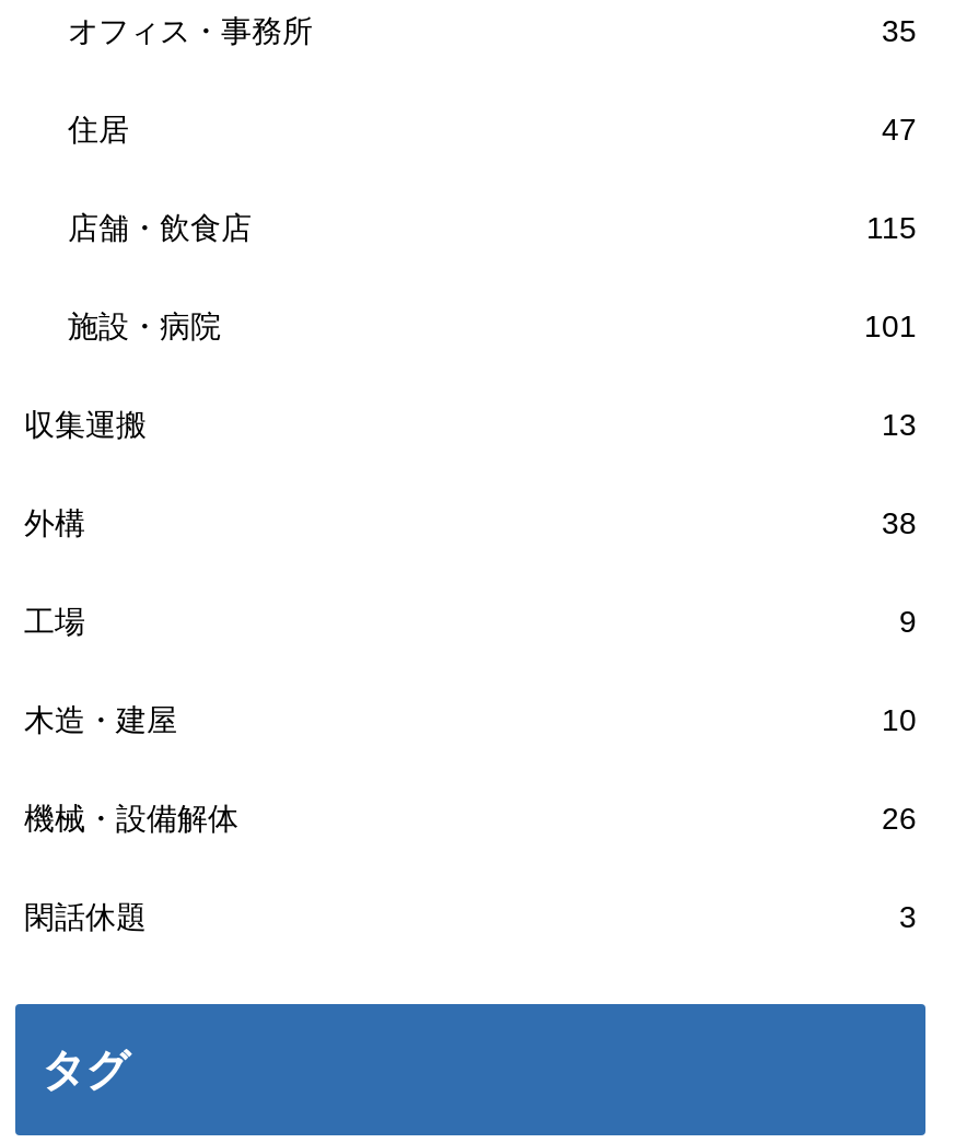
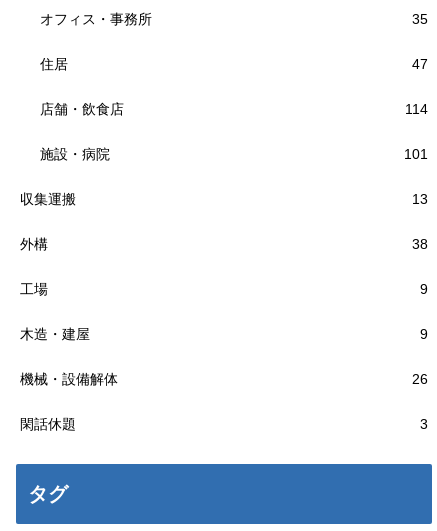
- 115
+ 114

- 10
+ 9
